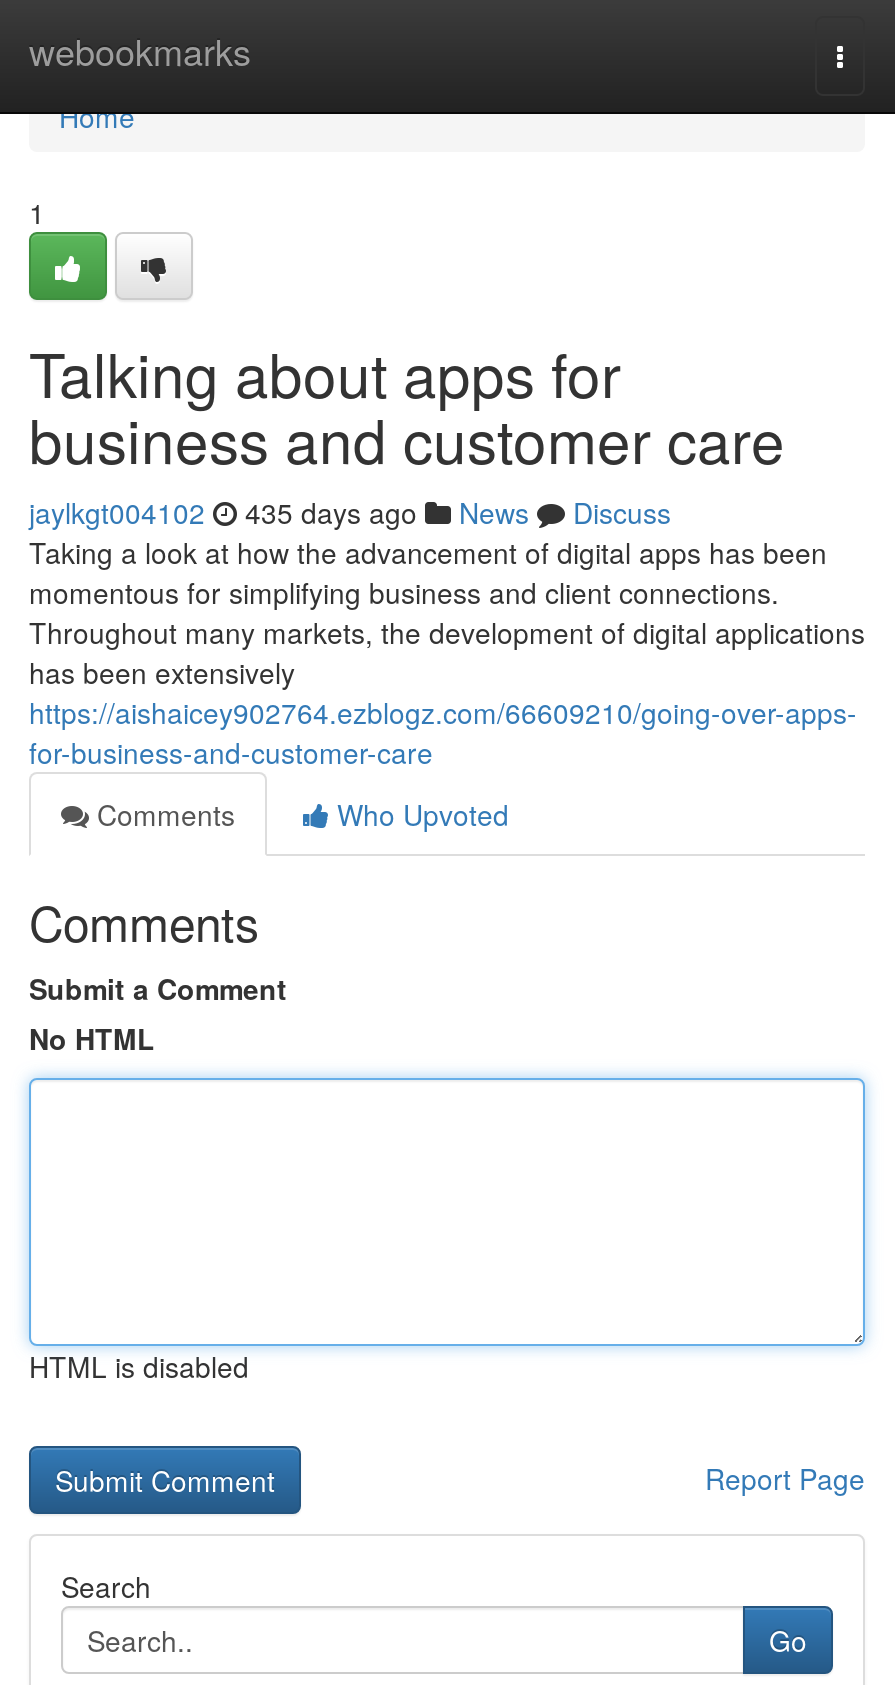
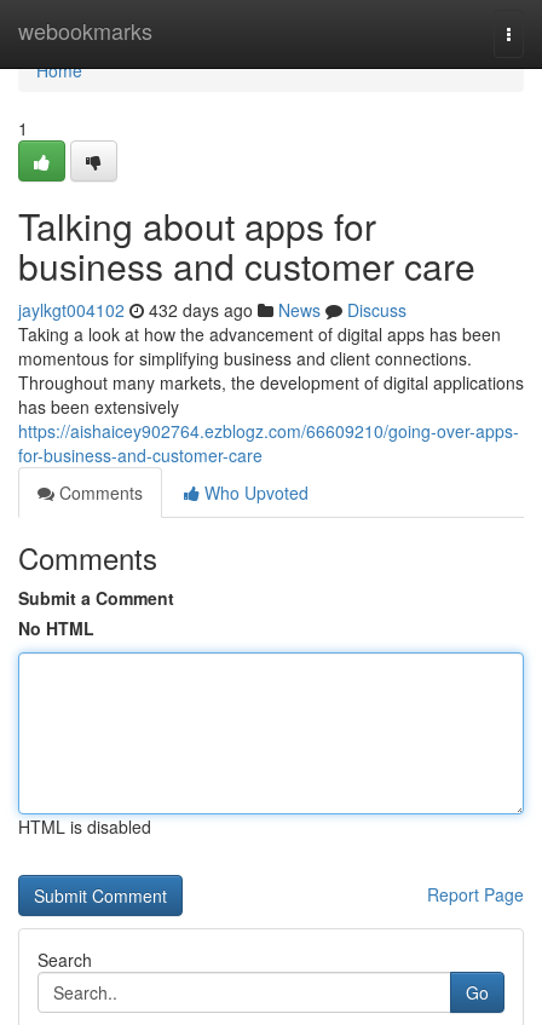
- jaylkgt004102 435 days ago News Discuss
+ jaylkgt004102 432 days ago News Discuss
